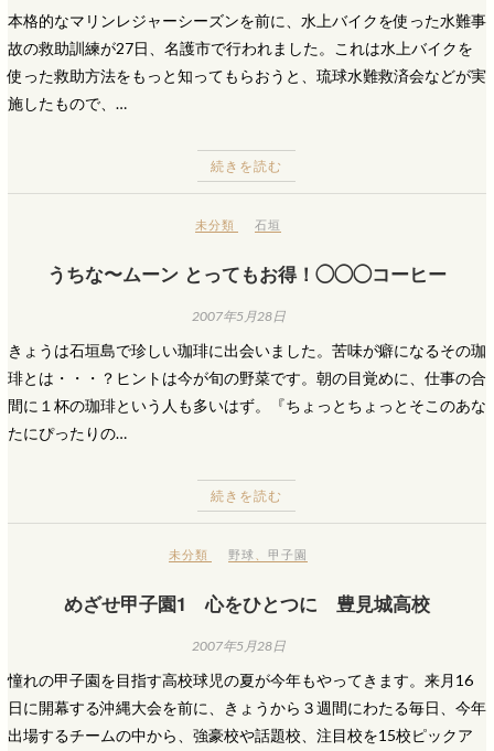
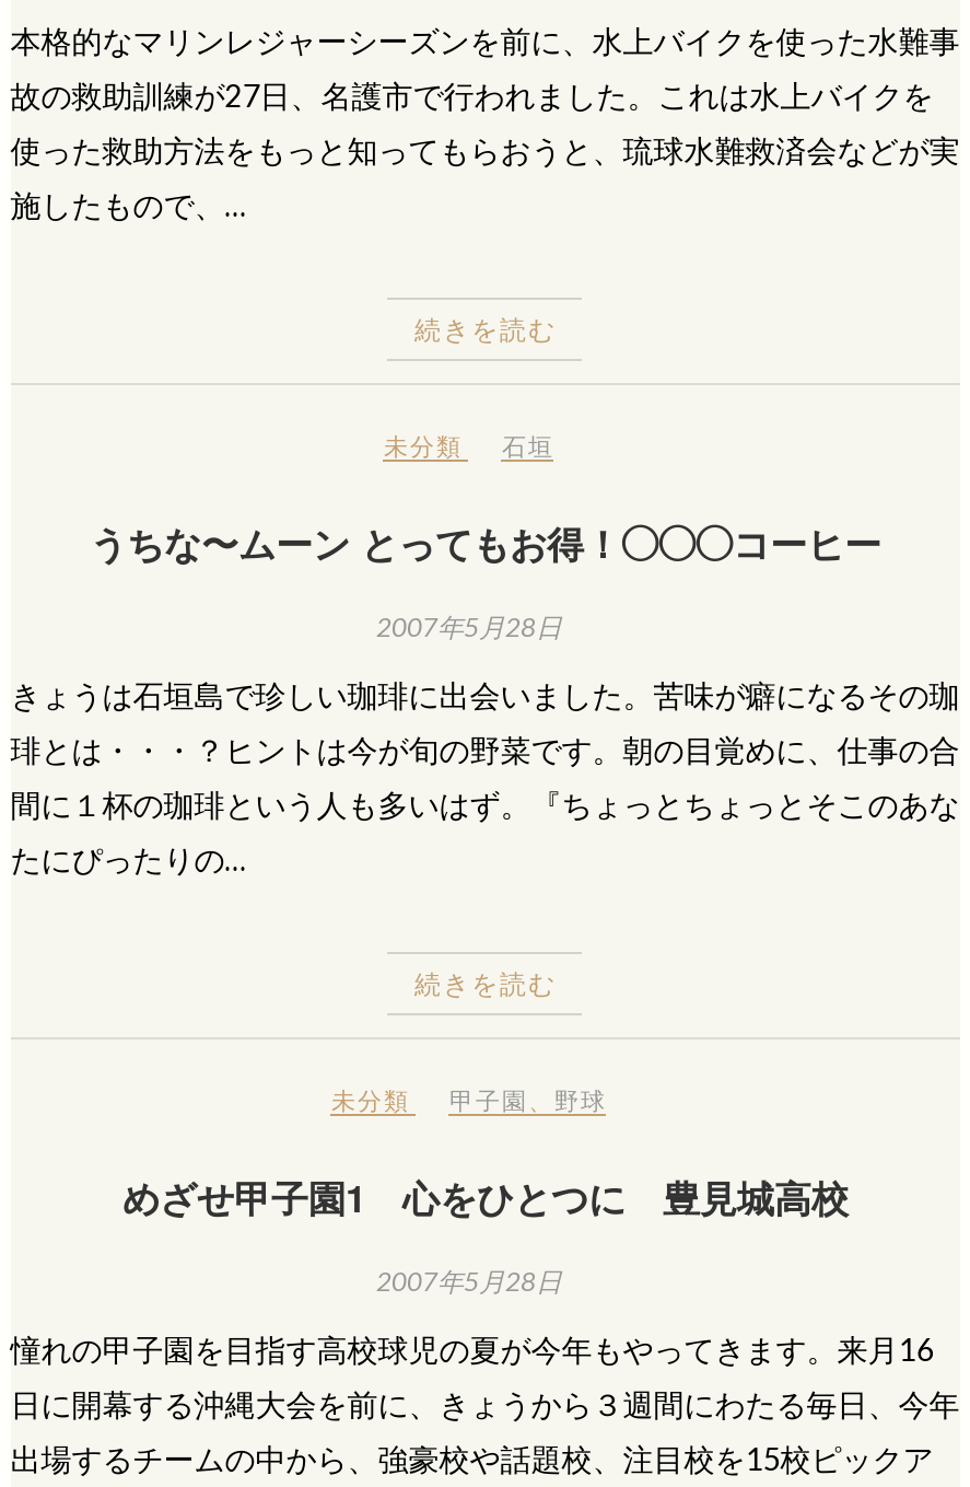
- 野球、甲子園
+ 甲子園、野球
